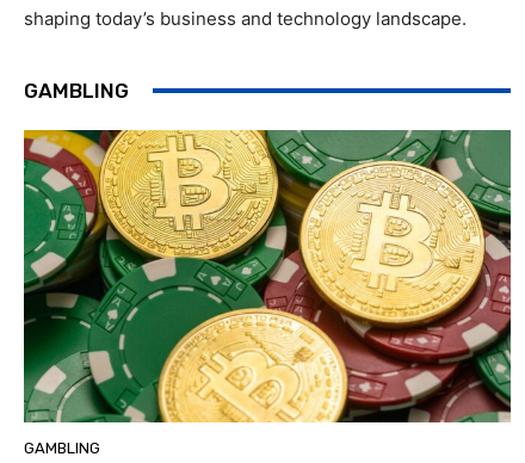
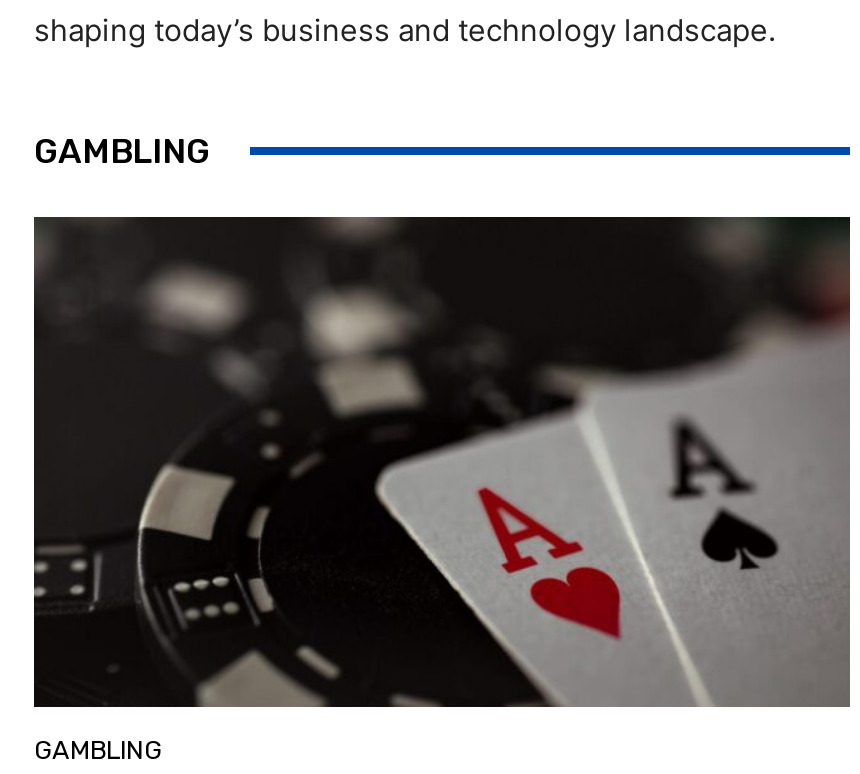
- [image]
+ [image]
